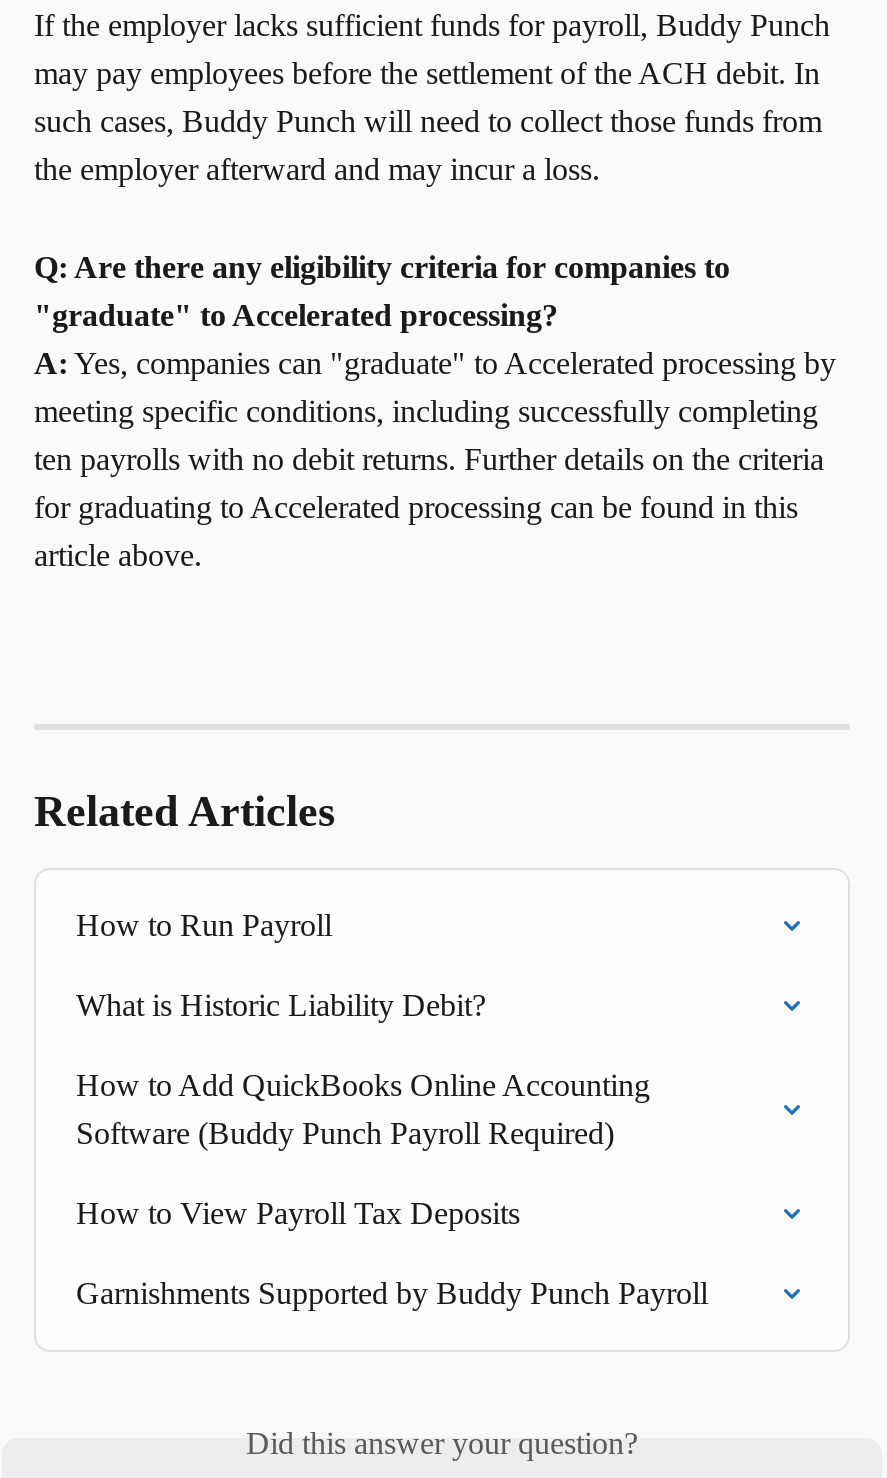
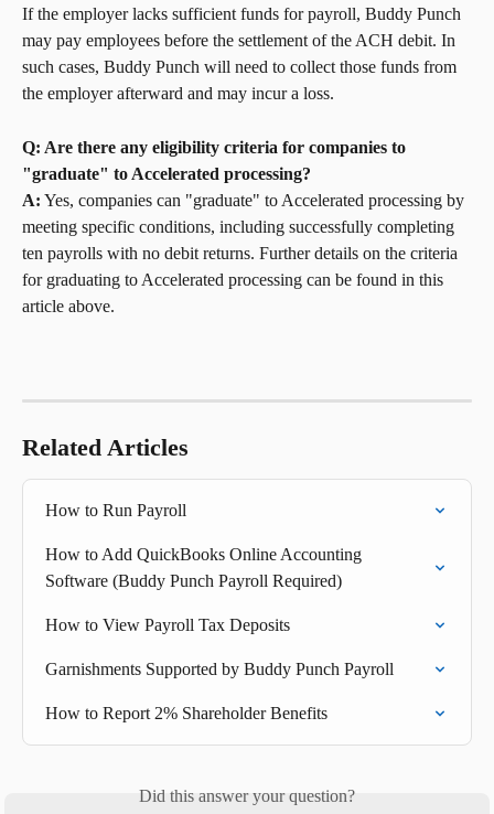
- What is Historic Liability Debit?

moved up: How to Add QuickBooks Online Accounting | Software (Buddy Punch Payroll Required) | How to View Payroll Tax Deposits | Garnishments Supported by Buddy Punch Payroll

+ How to Report 2% Shareholder Benefits
